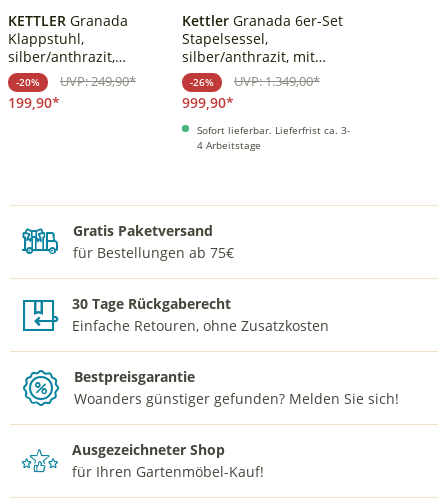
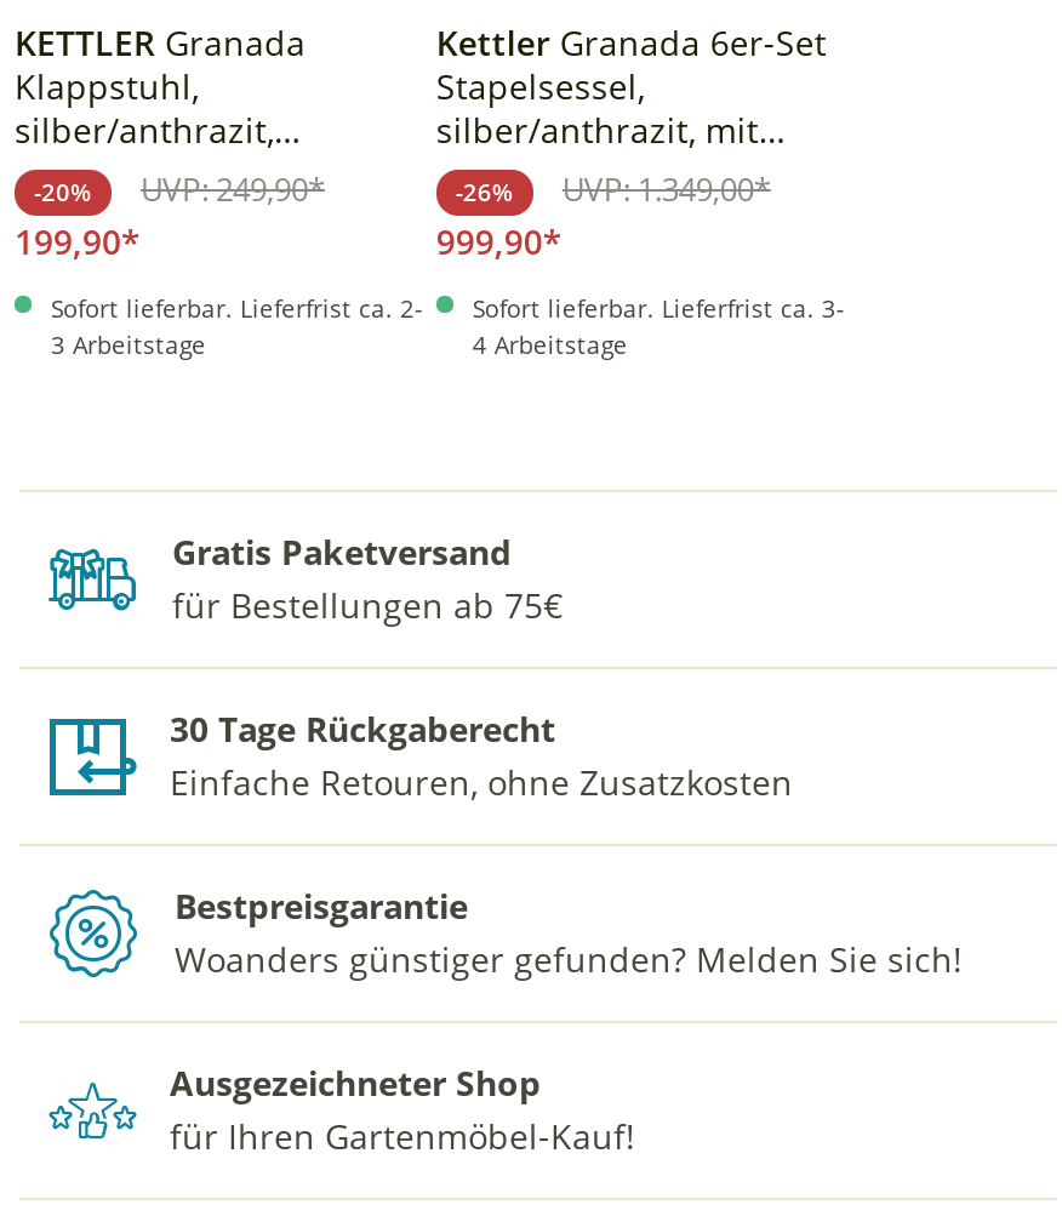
+ Sofort lieferbar. Lieferfrist ca. 2-
+ 3 Arbeitstage
